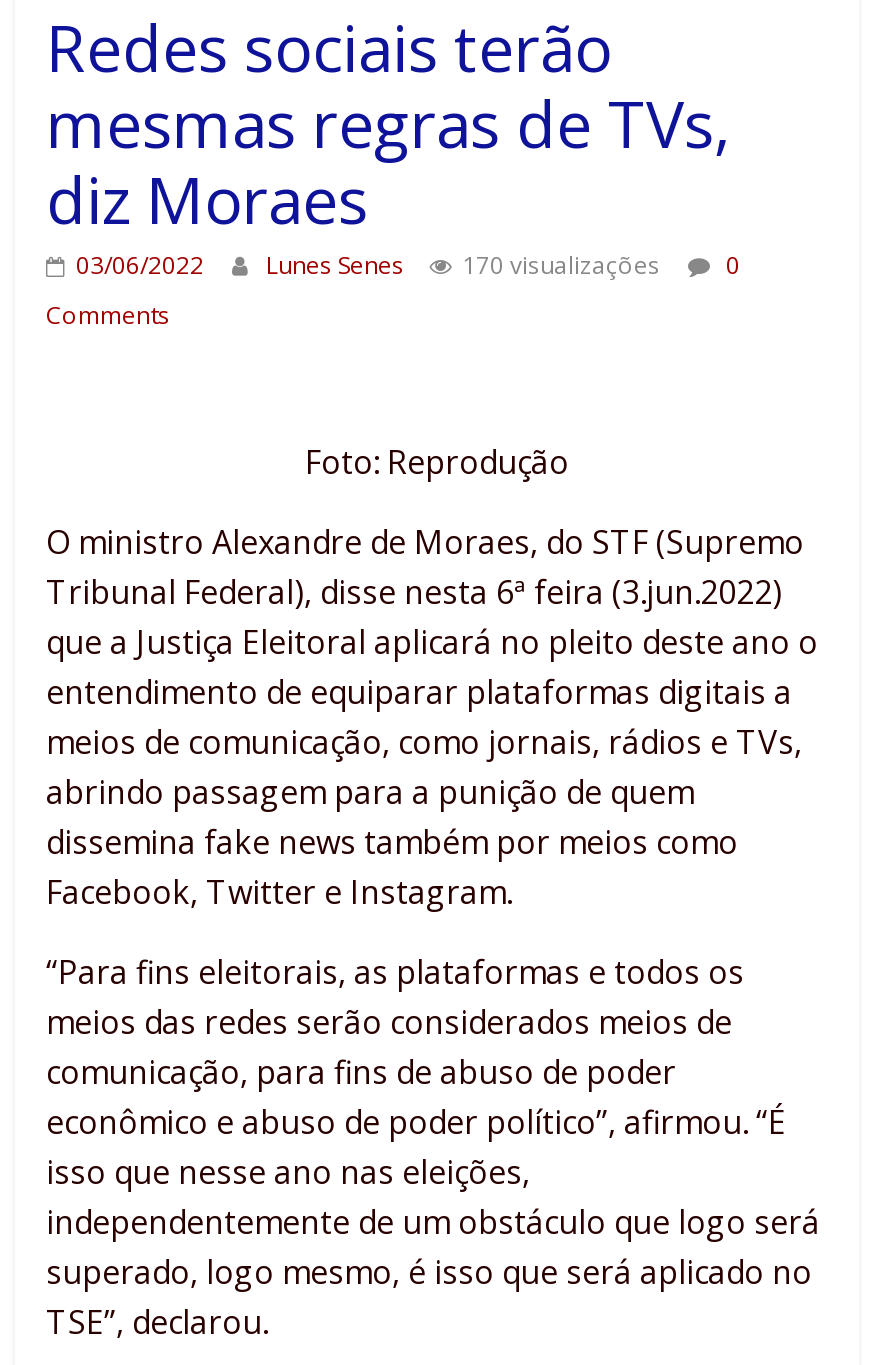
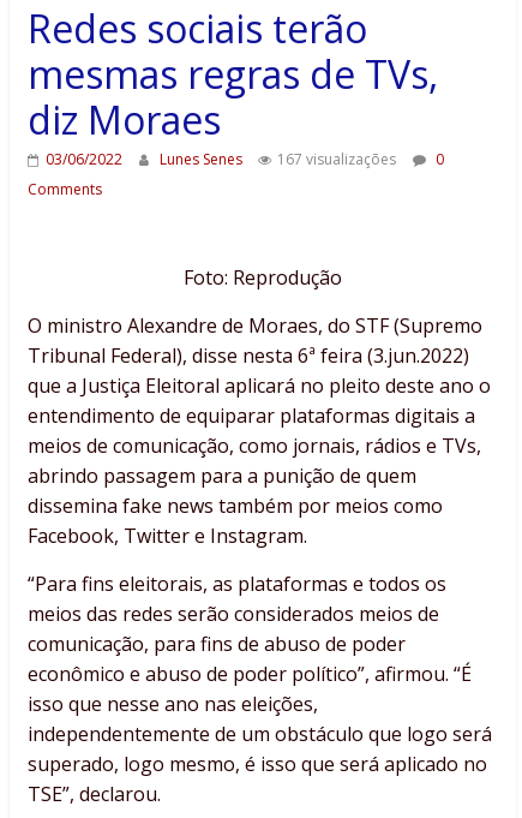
- 170 visualizações
+ 167 visualizações
